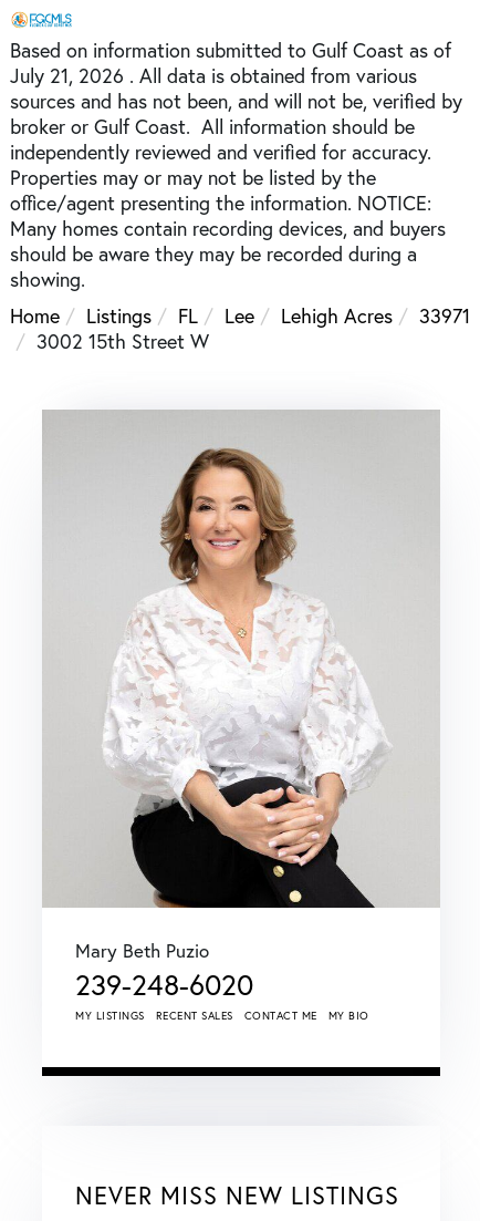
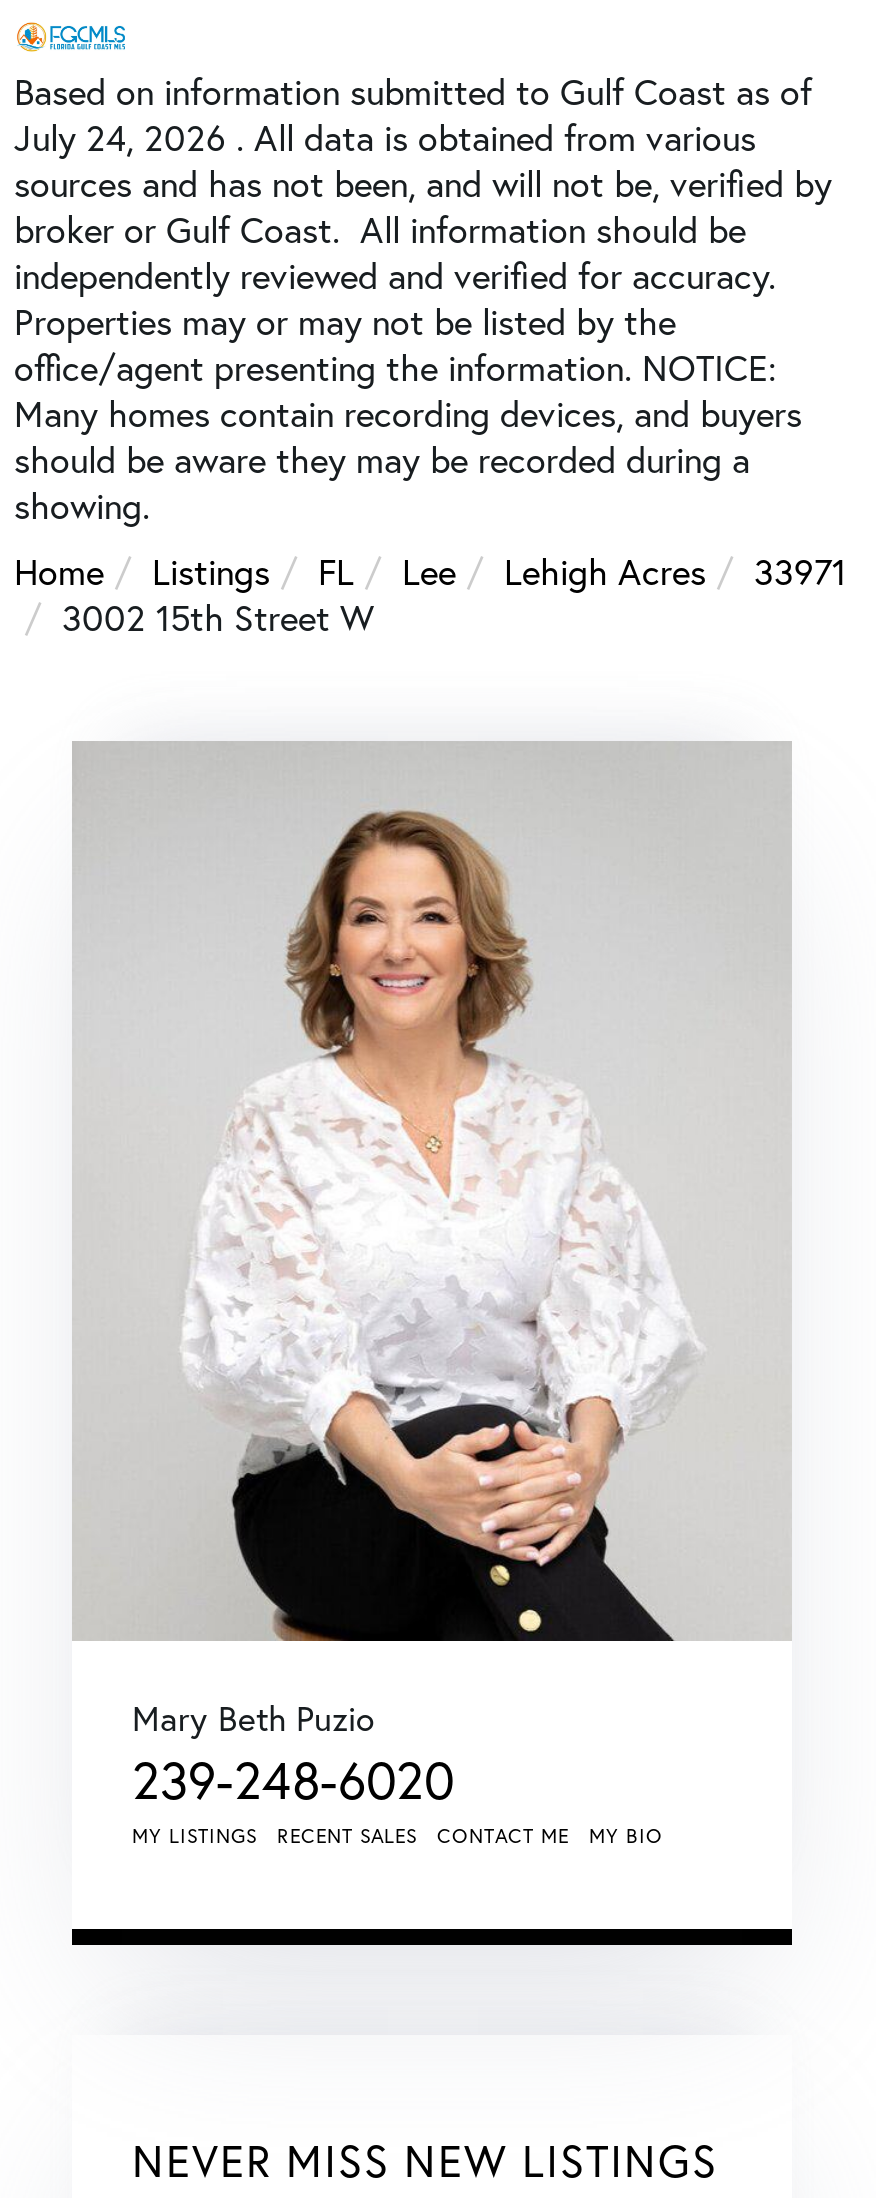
- July 21, 2026 . All data is obtained from various
+ July 24, 2026 . All data is obtained from various
